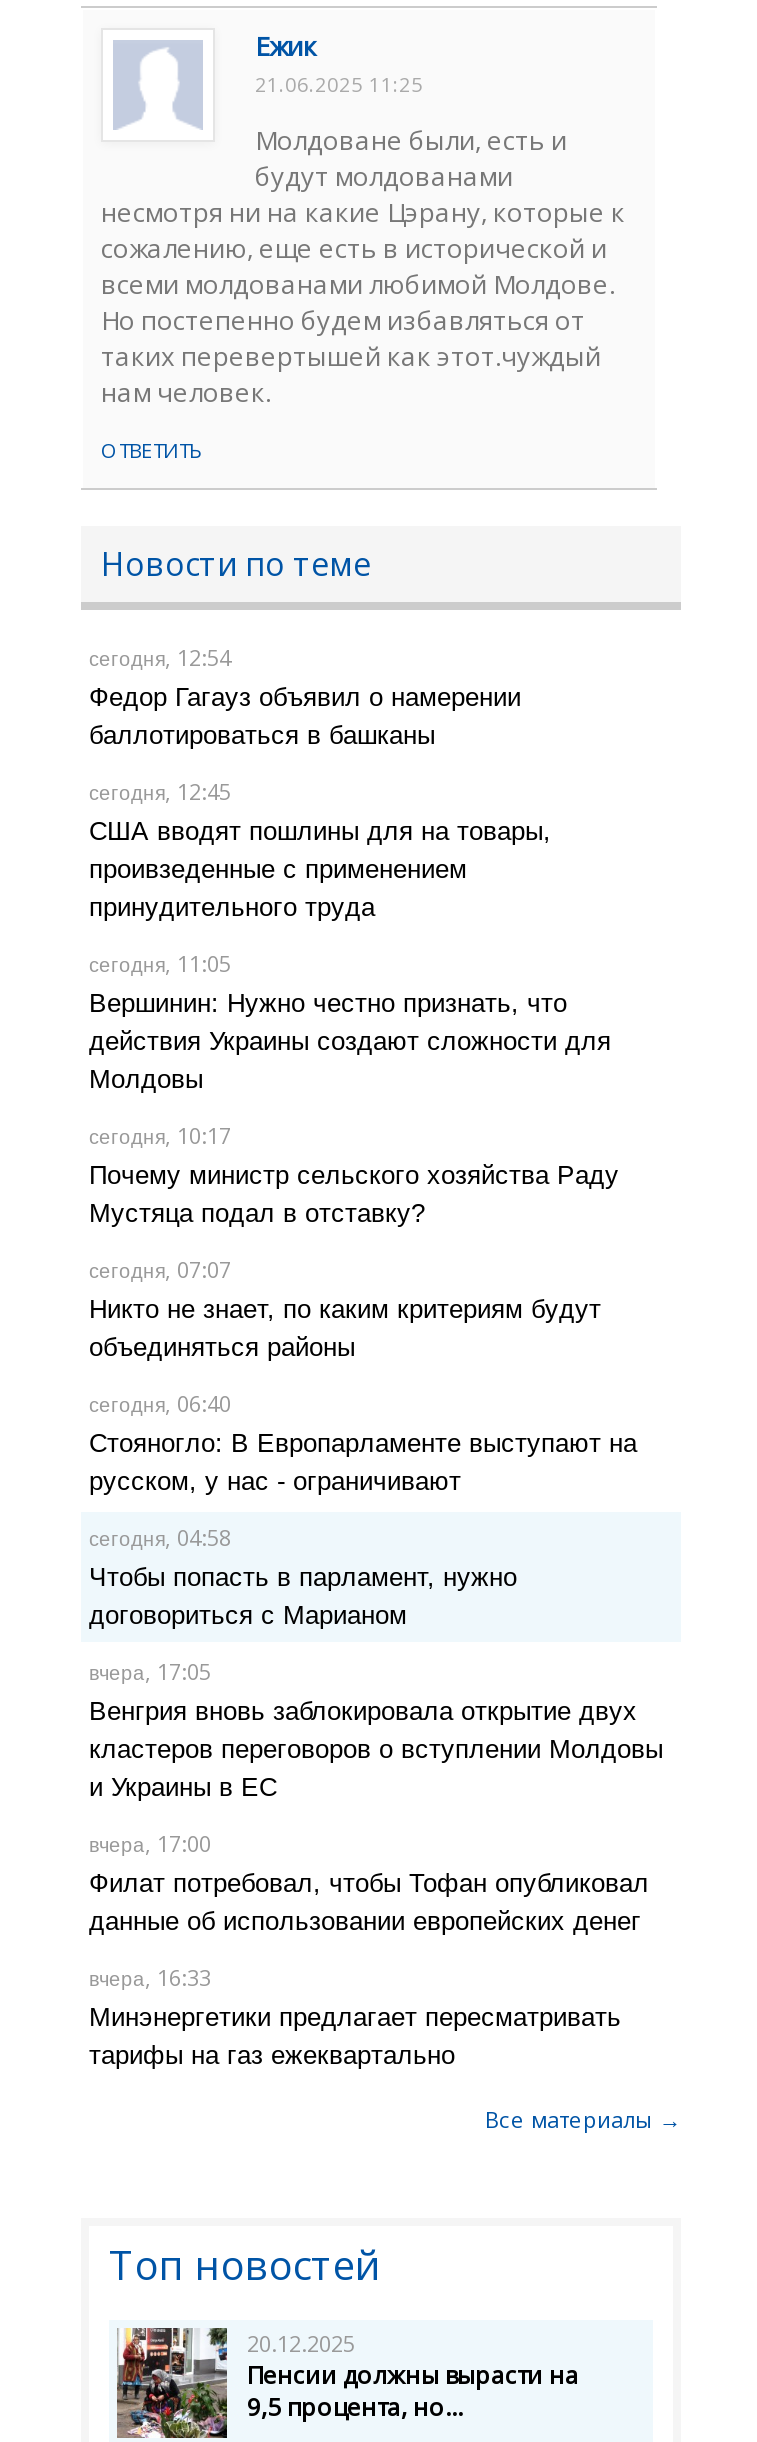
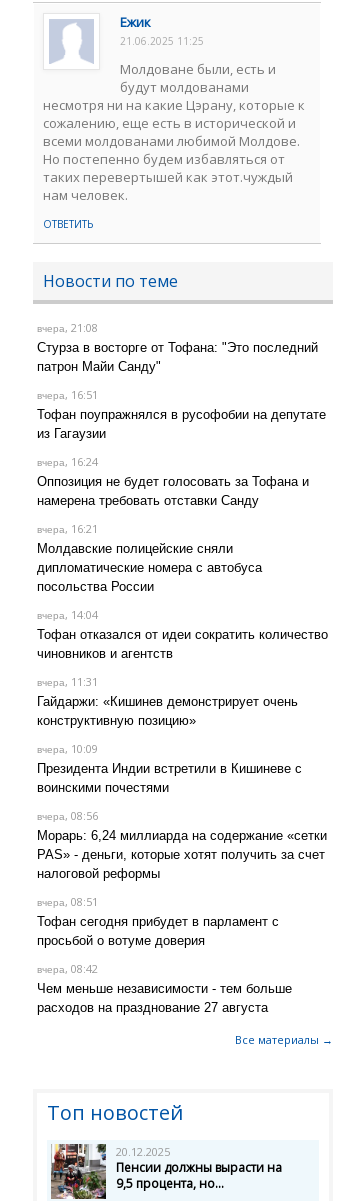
- сегодня, 12:54
- Федор Гагауз объявил о намерении
- баллотироваться в башканы
+ вчера, 21:08
+ Стурза в восторге от Тофана: "Это последний
+ патрон Майи Санду"

- сегодня, 12:45
- США вводят пошлины для на товары,
- проивзеденные с применением
- принудительного труда
+ вчера, 16:51
+ Тофан поупражнялся в русофобии на депутате
+ из Гагаузии

- сегодня, 11:05
- Вершинин: Нужно честно признать, что
- действия Украины создают сложности для
- Молдовы
+ вчера, 16:24
+ Оппозиция не будет голосовать за Тофана и
+ намерена требовать отставки Санду

- сегодня, 10:17
- Почему министр сельского хозяйства Раду
- Мустяца подал в отставку?
+ вчера, 16:21
+ Молдавские полицейские сняли
+ дипломатические номера с автобуса
+ посольства России

- сегодня, 07:07
- Никто не знает, по каким критериям будут
- объединяться районы
+ вчера, 14:04
+ Тофан отказался от идеи сократить количество
+ чиновников и агентств

- сегодня, 06:40
- Стояногло: В Европарламенте выступают на
- русском, у нас - ограничивают
+ вчера, 11:31
+ Гайдаржи: «Кишинев демонстрирует очень
+ конструктивную позицию»

- сегодня, 04:58
- Чтобы попасть в парламент, нужно
- договориться с Марианом
+ вчера, 10:09
+ Президента Индии встретили в Кишиневе с
+ воинскими почестями

- вчера, 17:05
- Венгрия вновь заблокировала открытие двух
- кластеров переговоров о вступлении Молдовы
- и Украины в ЕС
+ вчера, 08:56
+ Морарь: 6,24 миллиарда на содержание «сетки
+ PAS» - деньги, которые хотят получить за счет
+ налоговой реформы

- вчера, 17:00
- Филат потребовал, чтобы Тофан опубликовал
- данные об использовании европейских денег
+ вчера, 08:51
+ Тофан сегодня прибудет в парламент с
+ просьбой о вотуме доверия

- вчера, 16:33
- Минэнергетики предлагает пересматривать
- тарифы на газ ежеквартально
+ вчера, 08:42
+ Чем меньше независимости - тем больше
+ расходов на празднование 27 августа
